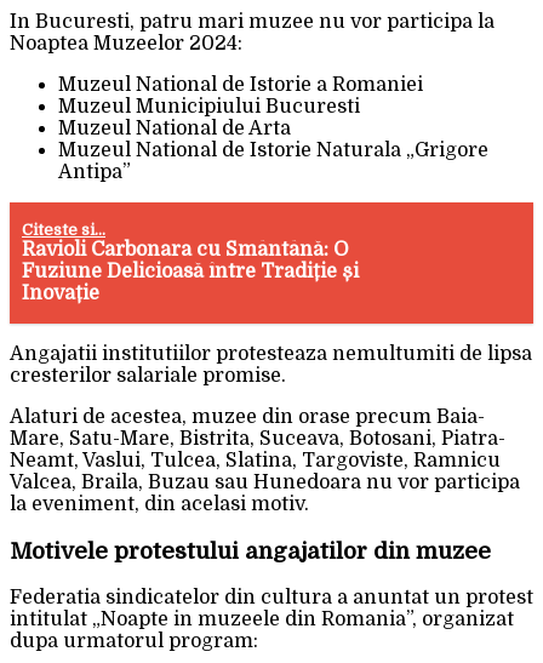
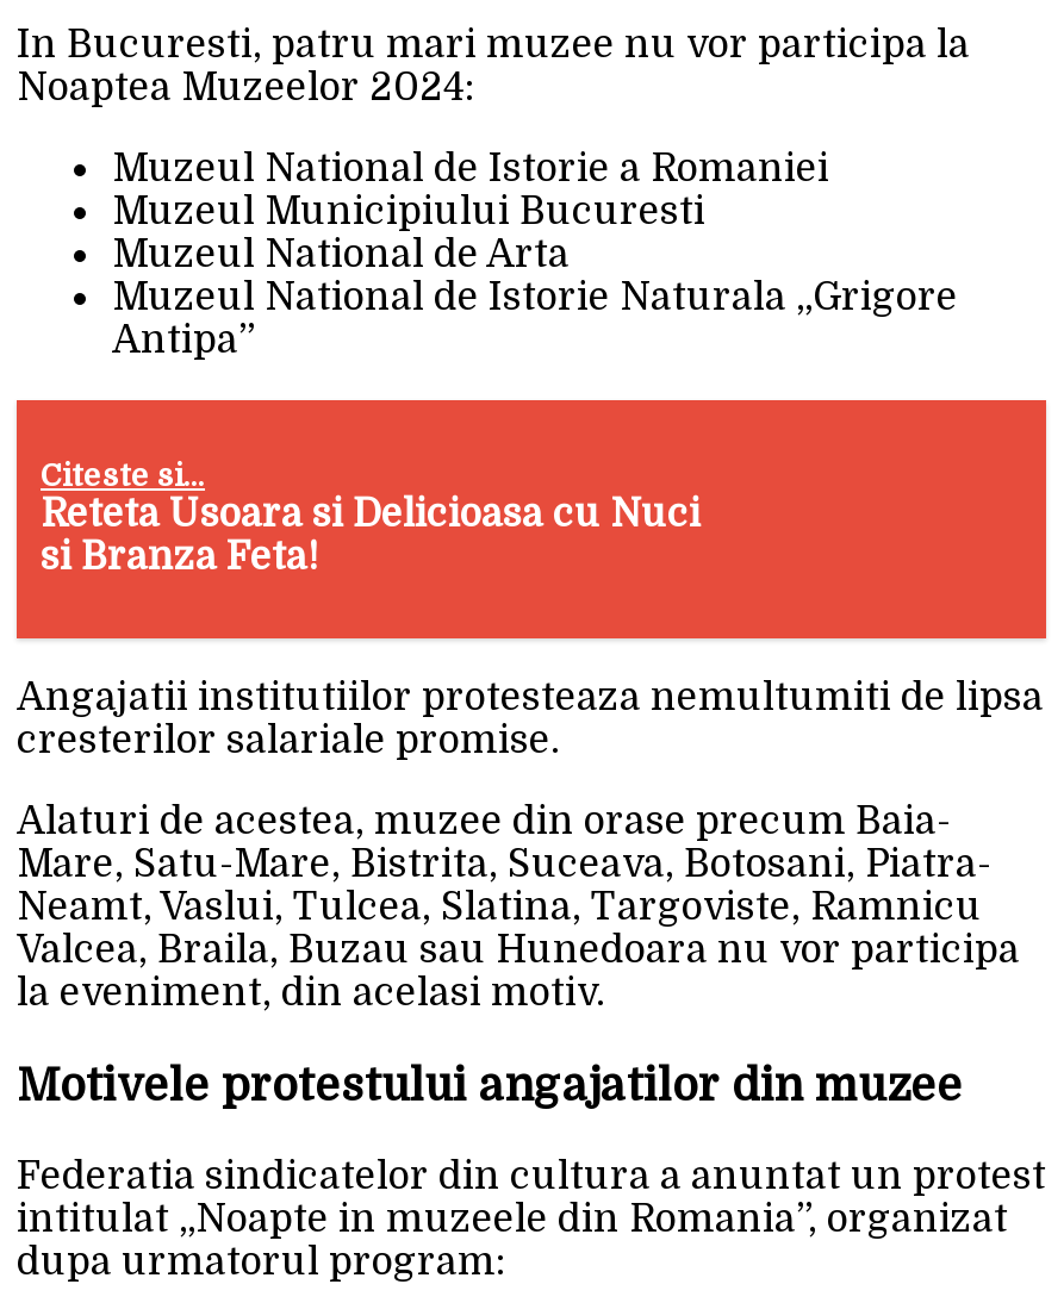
- Ravioli Carbonara cu Smântână: O
- Fuziune Delicioasă între Tradiție și
- Inovație
+ Reteta Usoara si Delicioasa cu Nuci
+ si Branza Feta!
